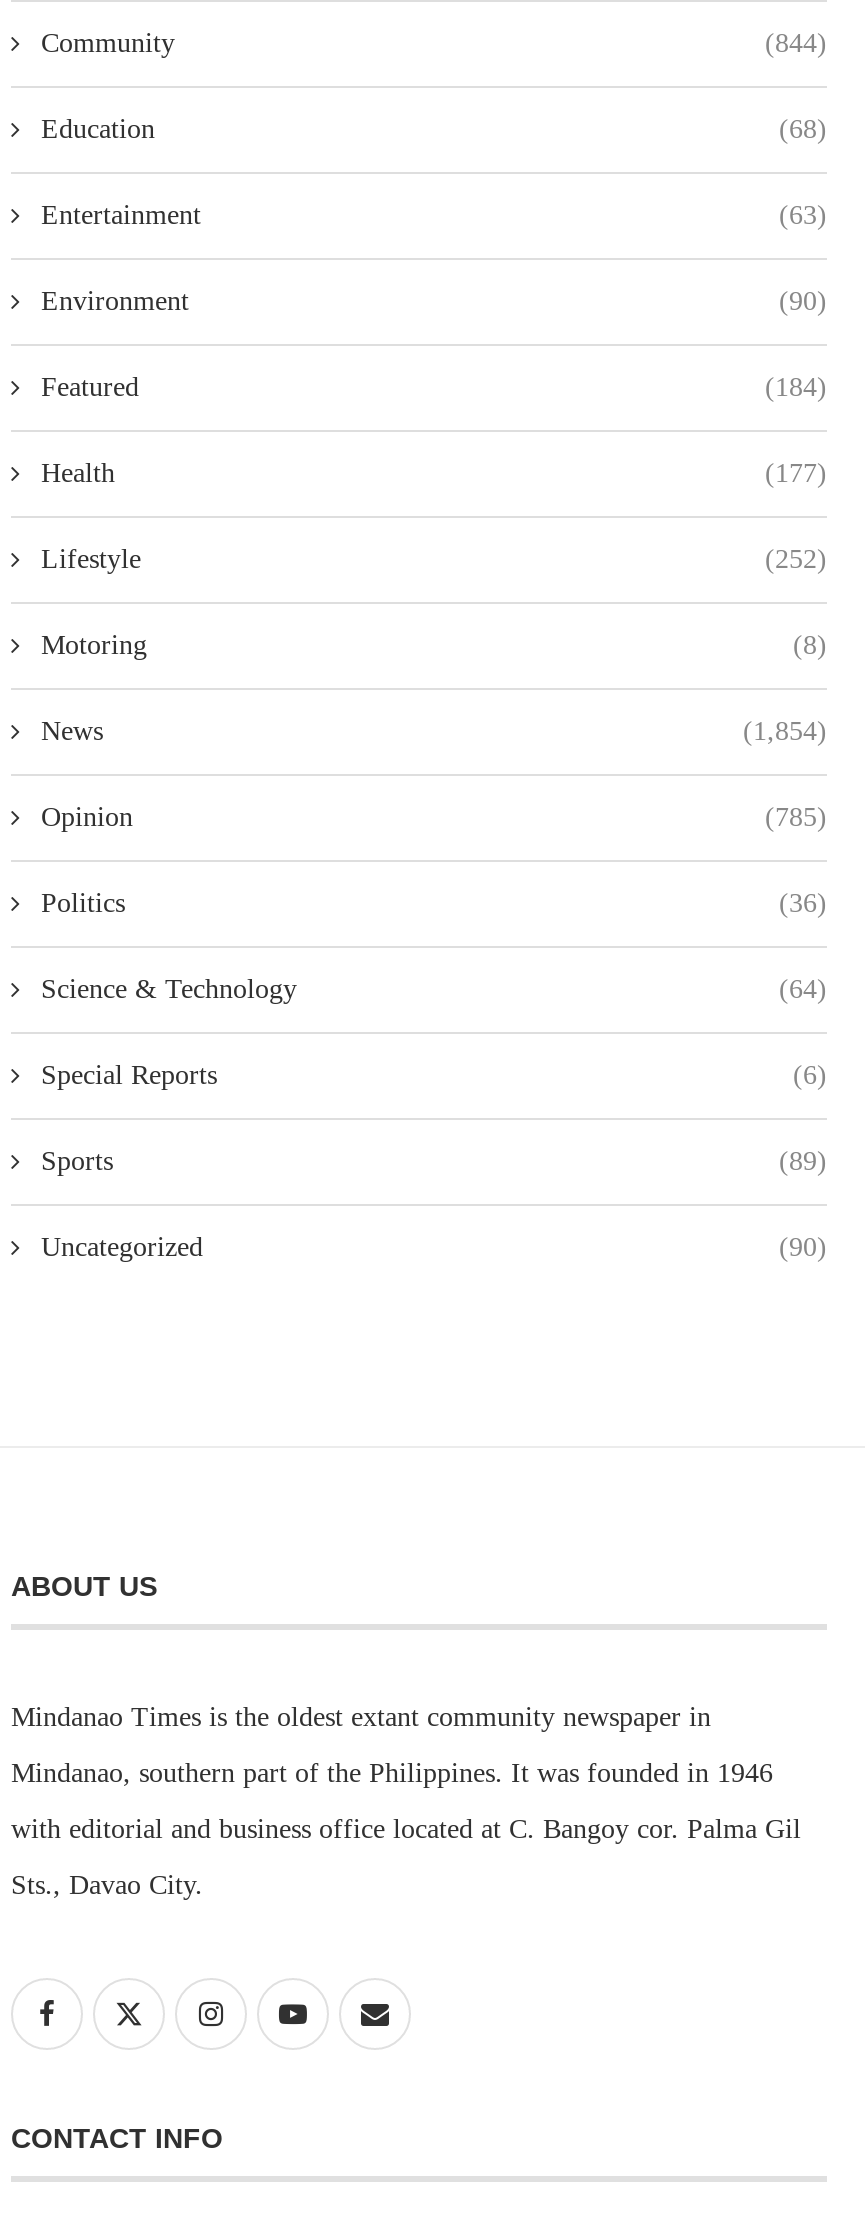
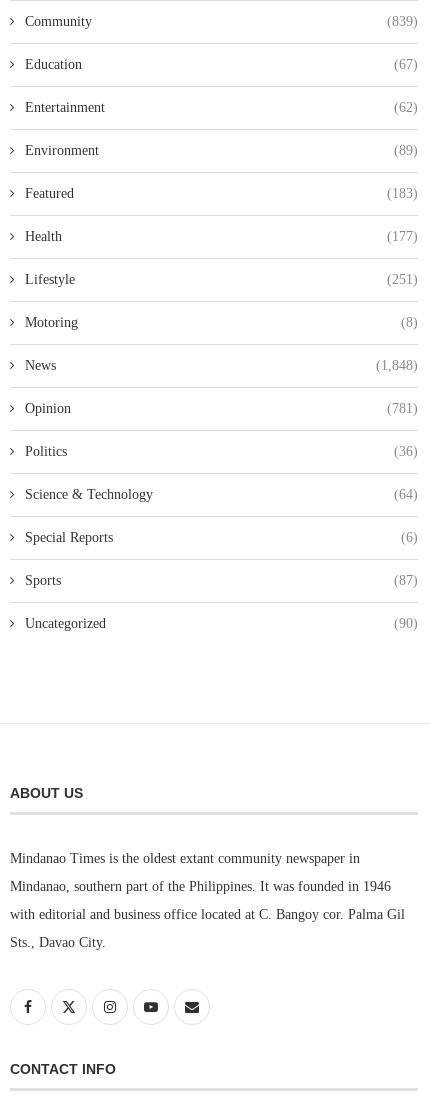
- (844)
+ (839)

- (68)
+ (67)

- (63)
+ (62)

- (90)
+ (89)

- (184)
+ (183)

- (252)
+ (251)

- (1,854)
+ (1,848)

- (785)
+ (781)

- (89)
+ (87)
